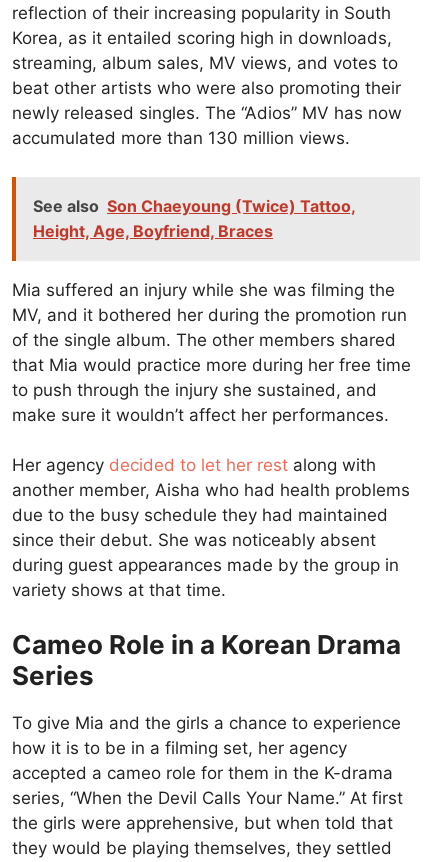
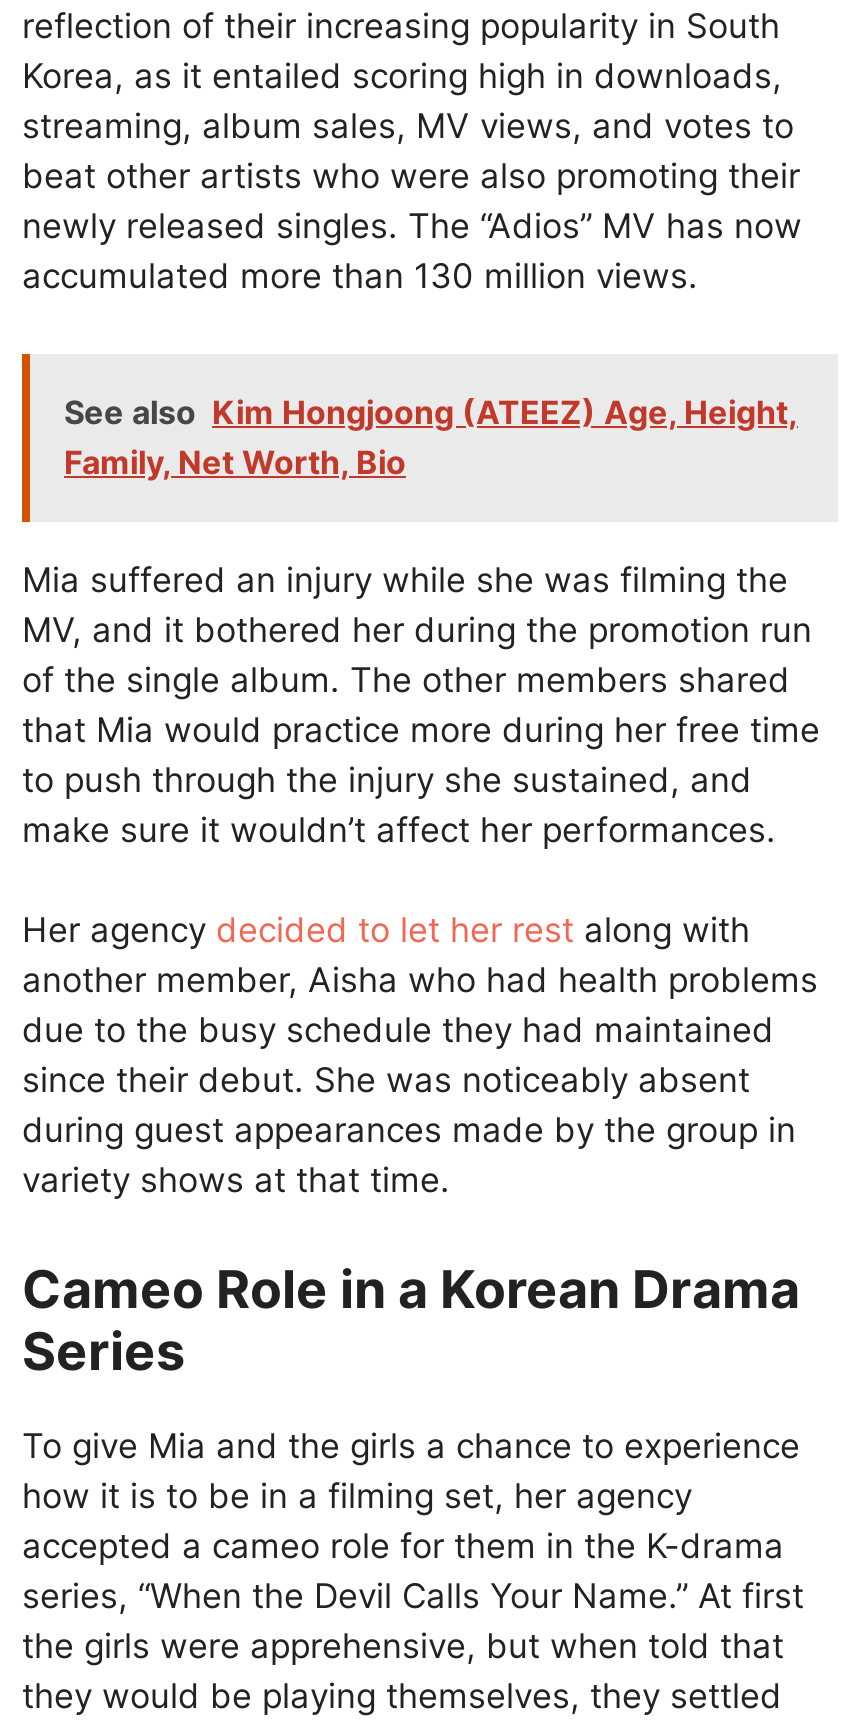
- See also Son Chaeyoung (Twice) Tattoo,
- Height, Age, Boyfriend, Braces
+ See also Kim Hongjoong (ATEEZ) Age, Height,
+ Family, Net Worth, Bio
